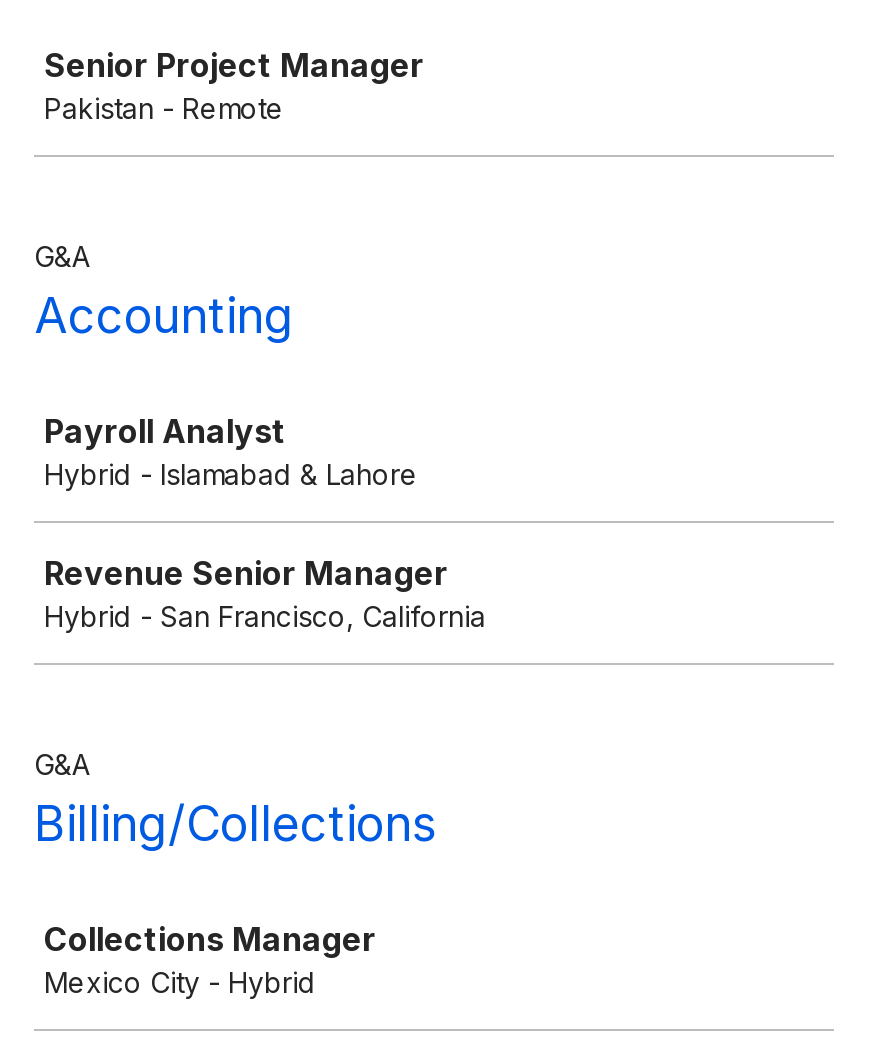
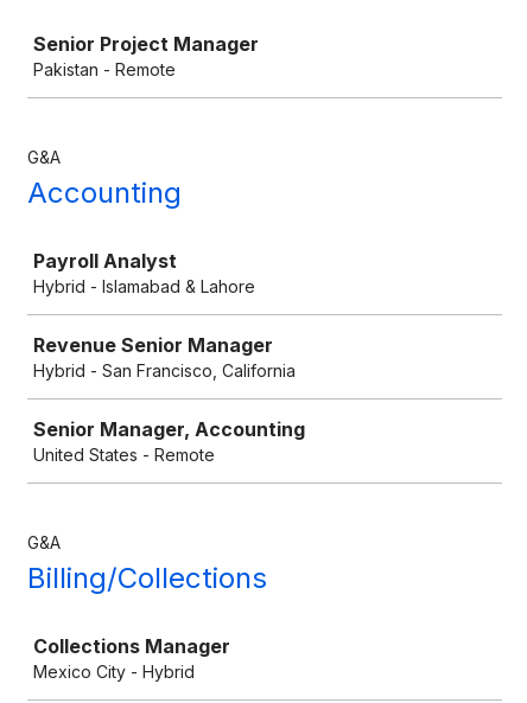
+ Senior Manager, Accounting
+ United States - Remote
